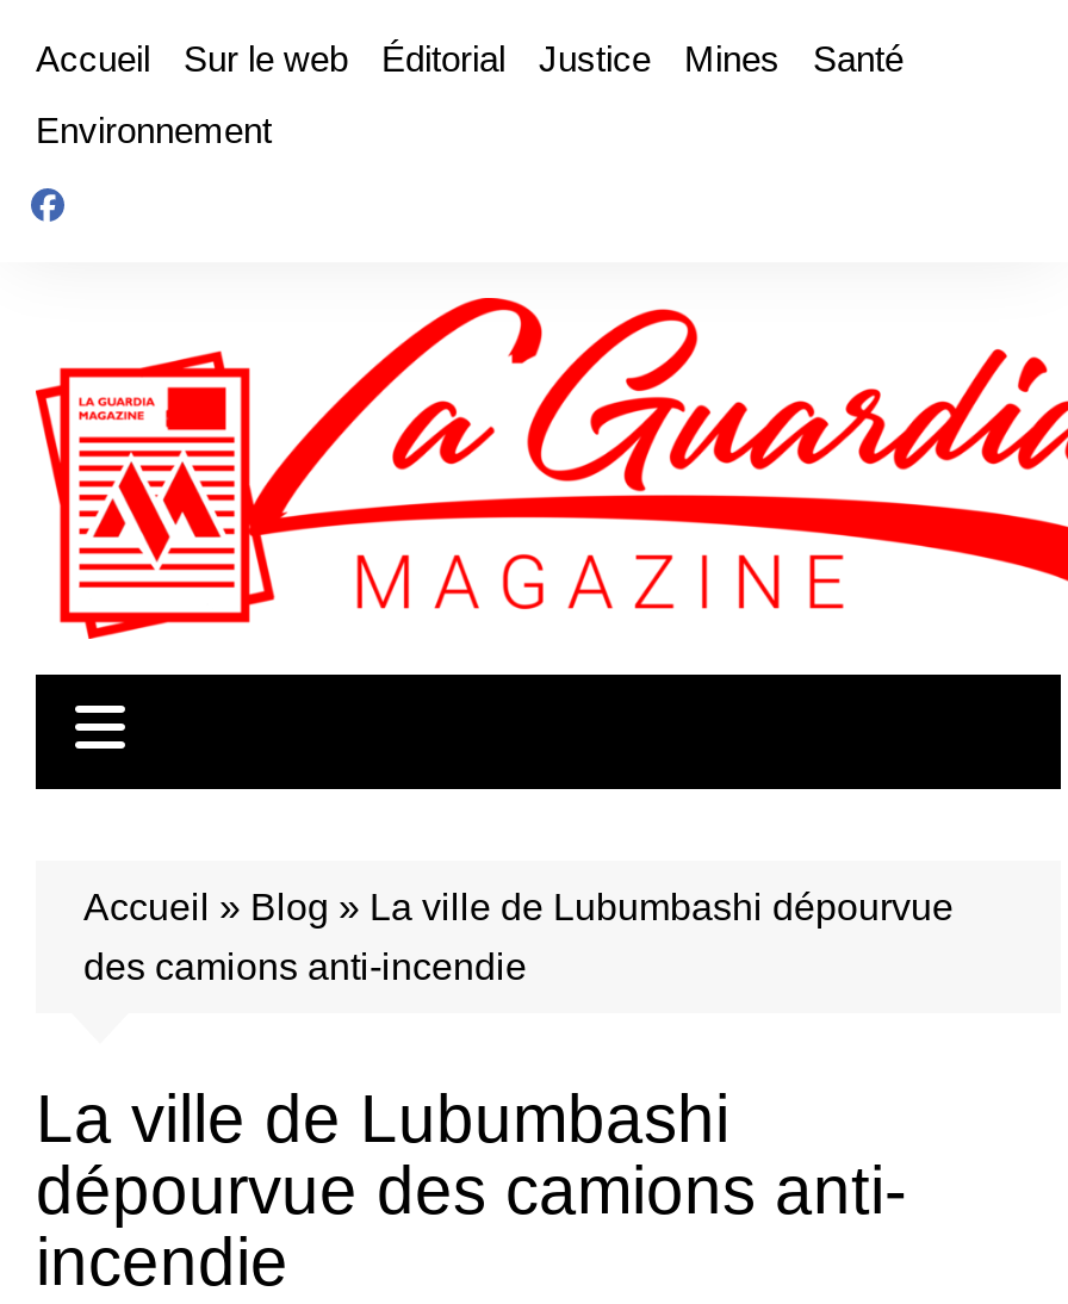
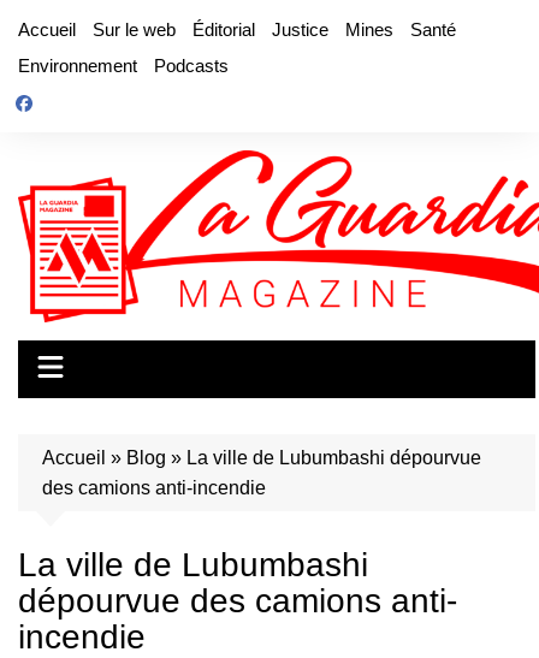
+ Podcasts
